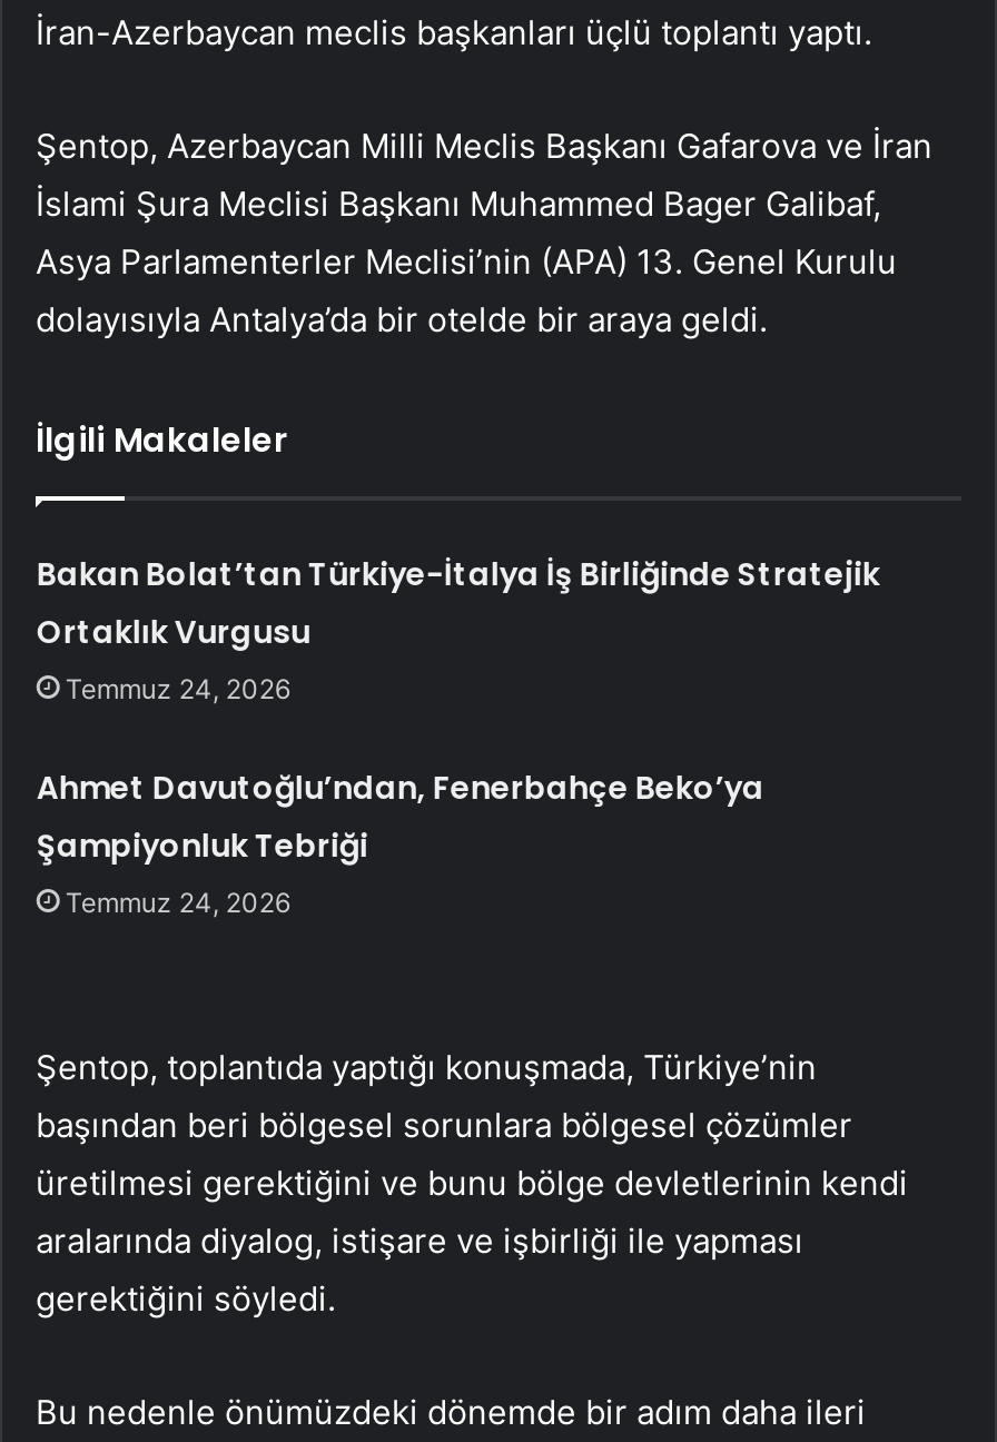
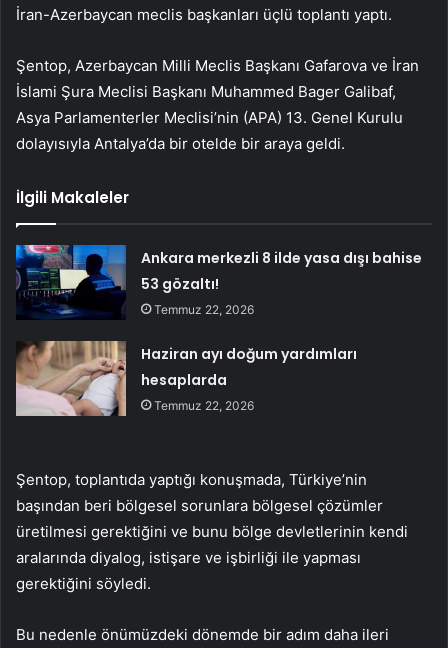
- Bakan Bolat’tan Türkiye-İtalya İş Birliğinde Stratejik
- Ortaklık Vurgusu
- Temmuz 24, 2026
+ Ankara merkezli 8 ilde yasa dışı bahise
+ 53 gözaltı!
+ Temmuz 22, 2026

- Ahmet Davutoğlu’ndan, Fenerbahçe Beko’ya
- Şampiyonluk Tebriği
- Temmuz 24, 2026
+ Haziran ayı doğum yardımları
+ hesaplarda
+ Temmuz 22, 2026
